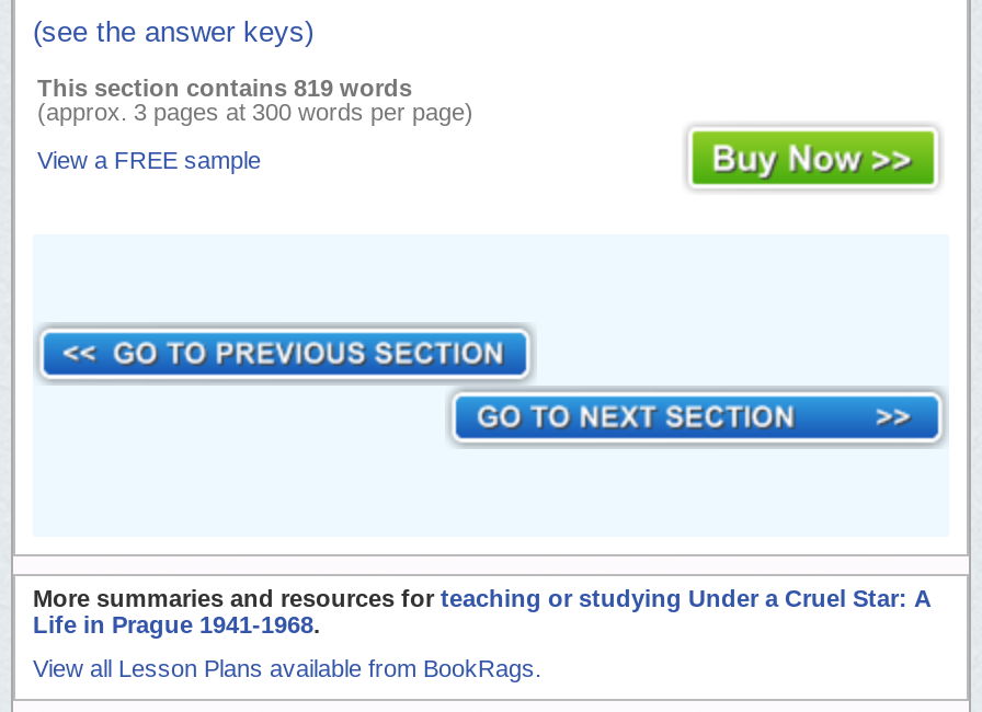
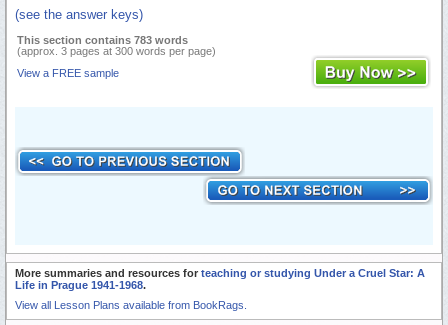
- This section contains 819 words
+ This section contains 783 words
